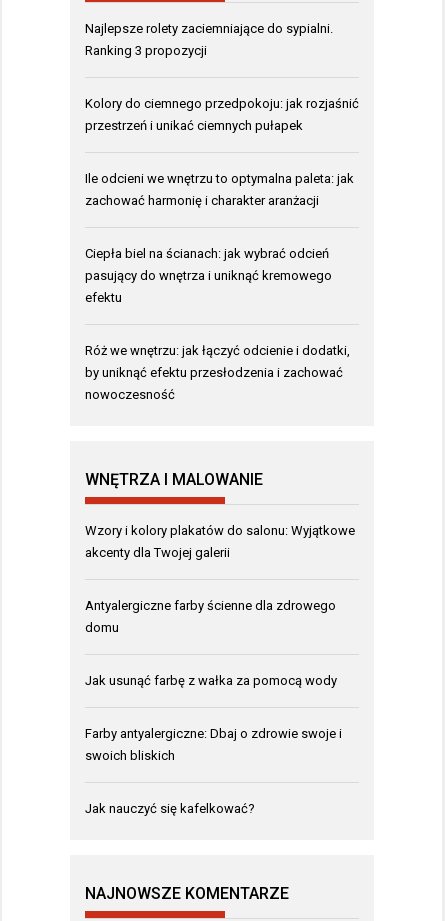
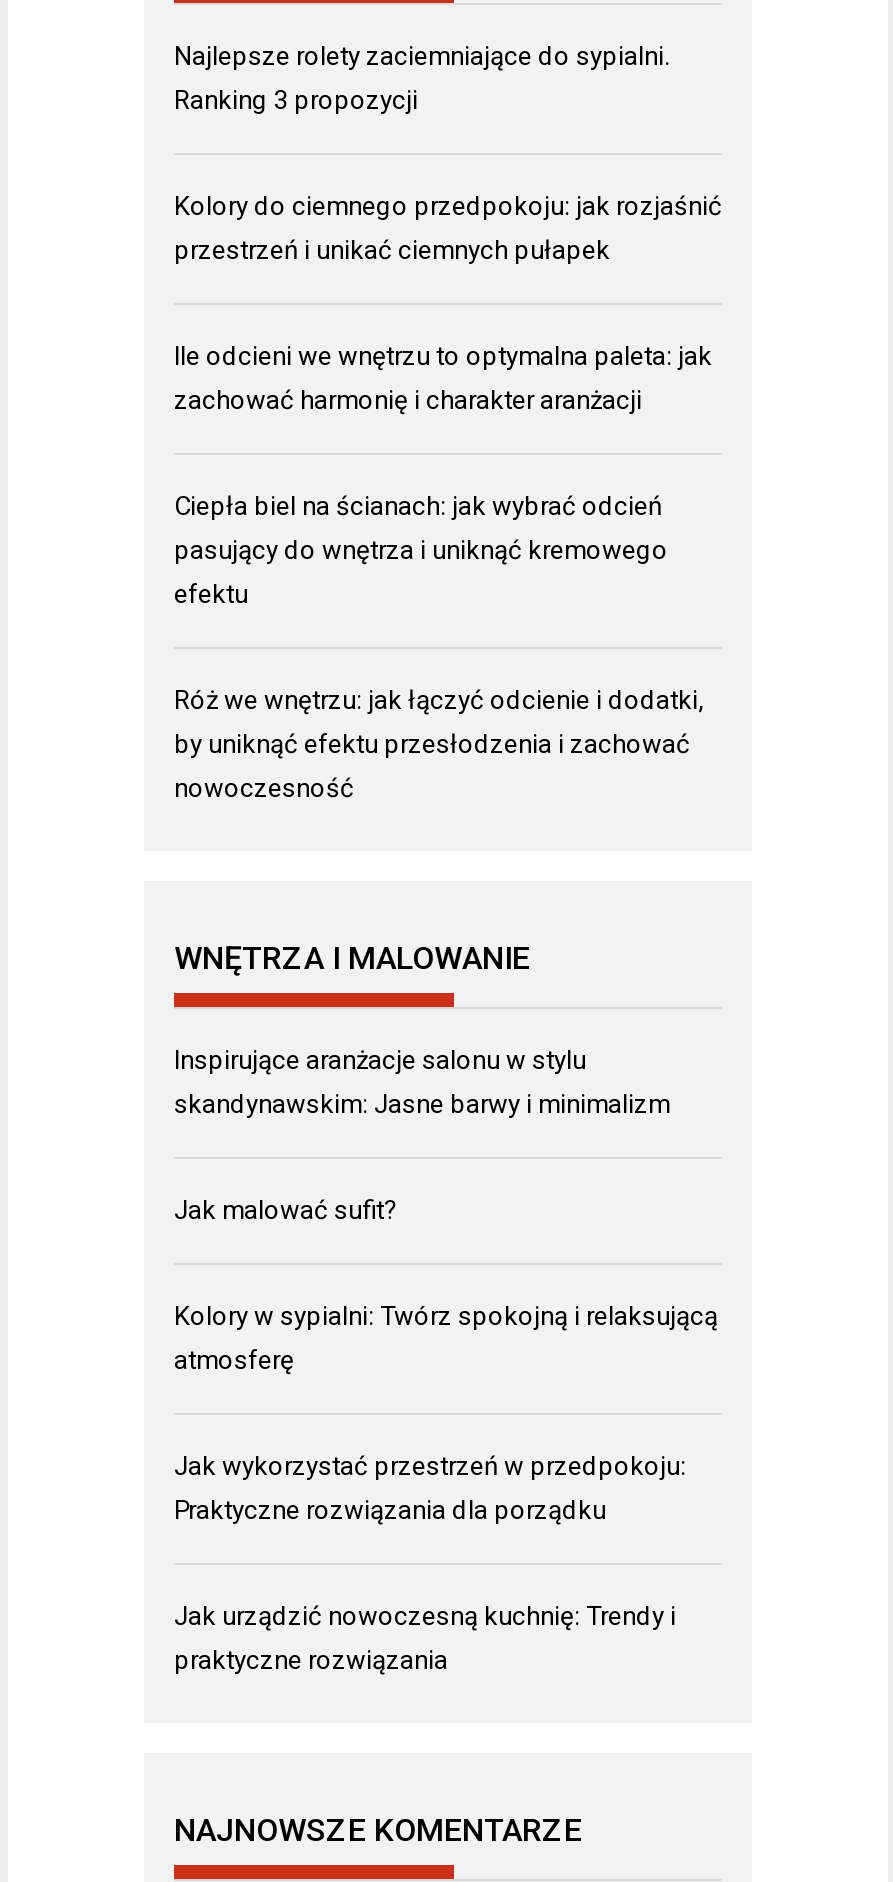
- Wzory i kolory plakatów do salonu: Wyjątkowe
- akcenty dla Twojej galerii
+ Inspirujące aranżacje salonu w stylu
+ skandynawskim: Jasne barwy i minimalizm

- Antyalergiczne farby ścienne dla zdrowego
- domu
+ Jak malować sufit?

- Jak usunąć farbę z wałka za pomocą wody
+ Kolory w sypialni: Twórz spokojną i relaksującą
+ atmosferę

- Farby antyalergiczne: Dbaj o zdrowie swoje i
- swoich bliskich
+ Jak wykorzystać przestrzeń w przedpokoju:
+ Praktyczne rozwiązania dla porządku

- Jak nauczyć się kafelkować?
+ Jak urządzić nowoczesną kuchnię: Trendy i
+ praktyczne rozwiązania
